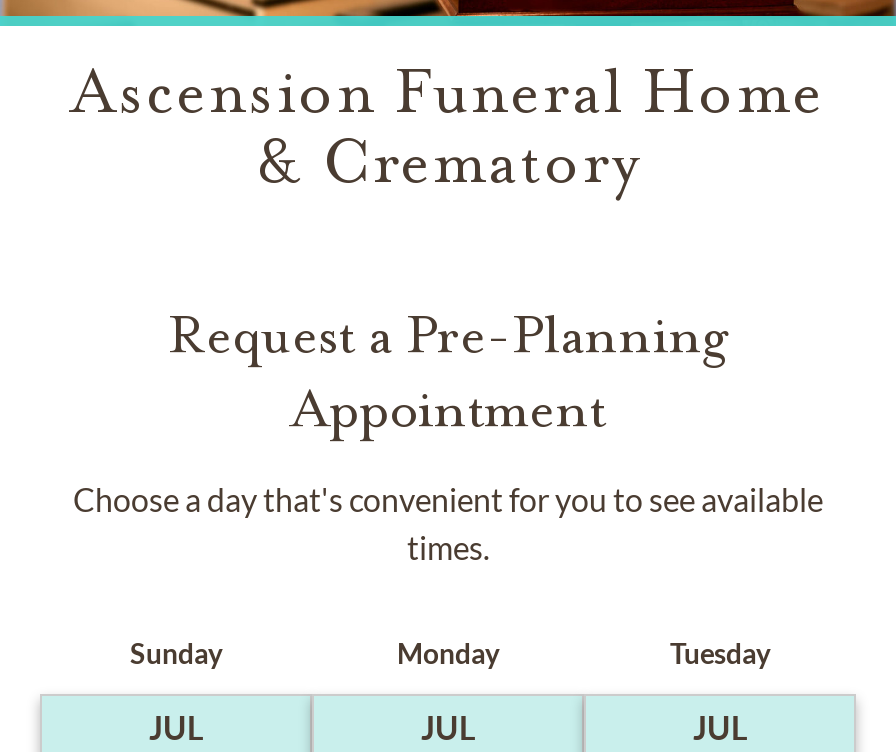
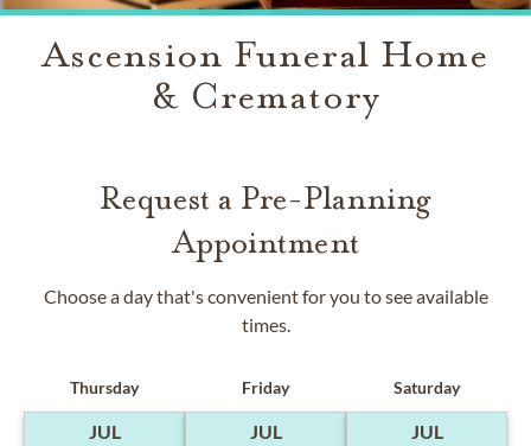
- Sunday
+ Thursday

- Monday
+ Friday

- Tuesday
+ Saturday
